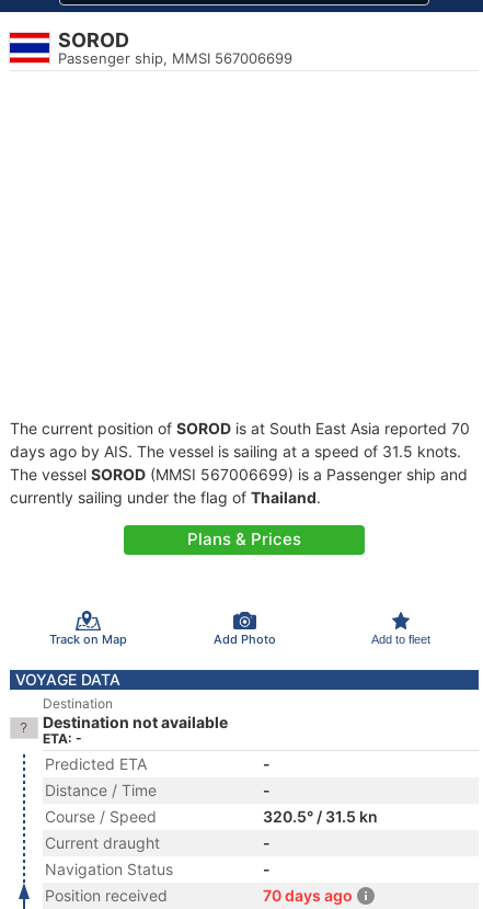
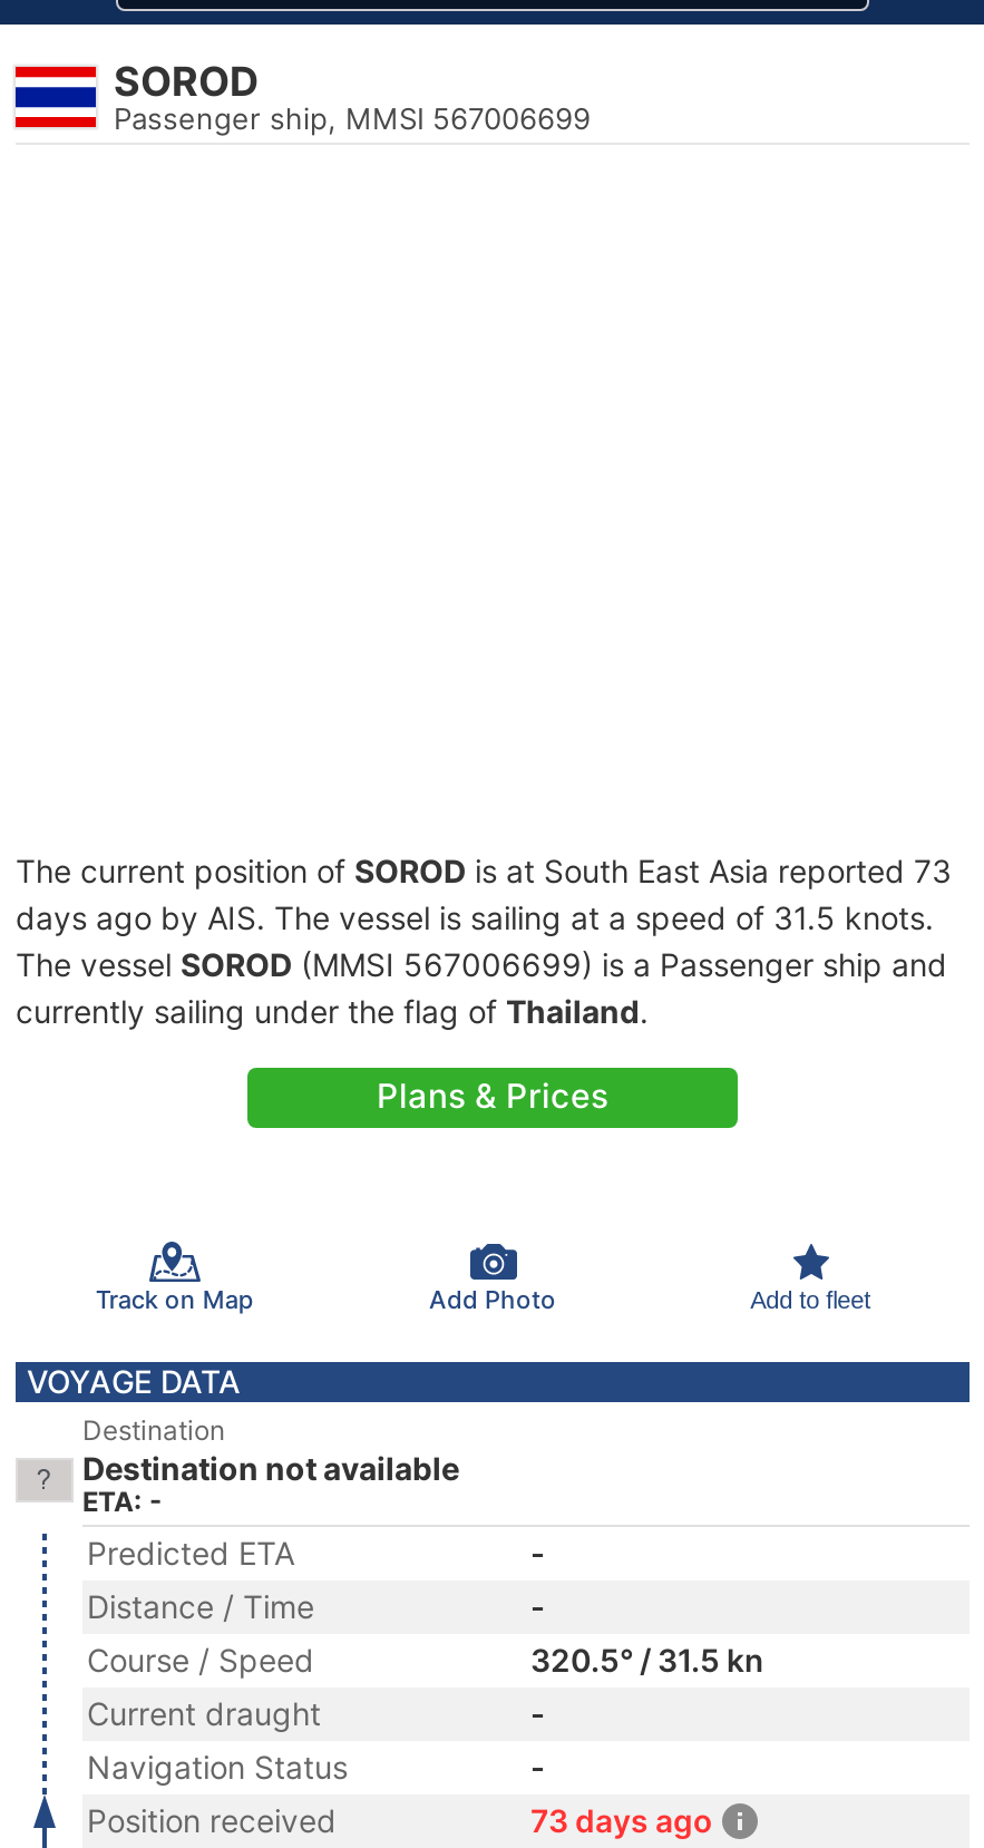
- The current position of SOROD is at South East Asia reported 70
+ The current position of SOROD is at South East Asia reported 73

- 70 days ago
+ 73 days ago
